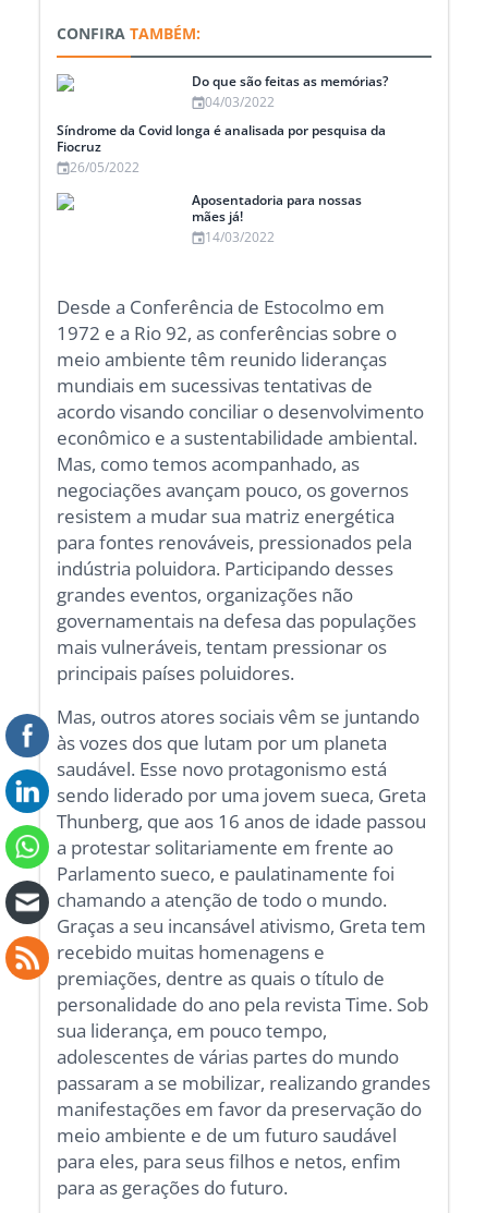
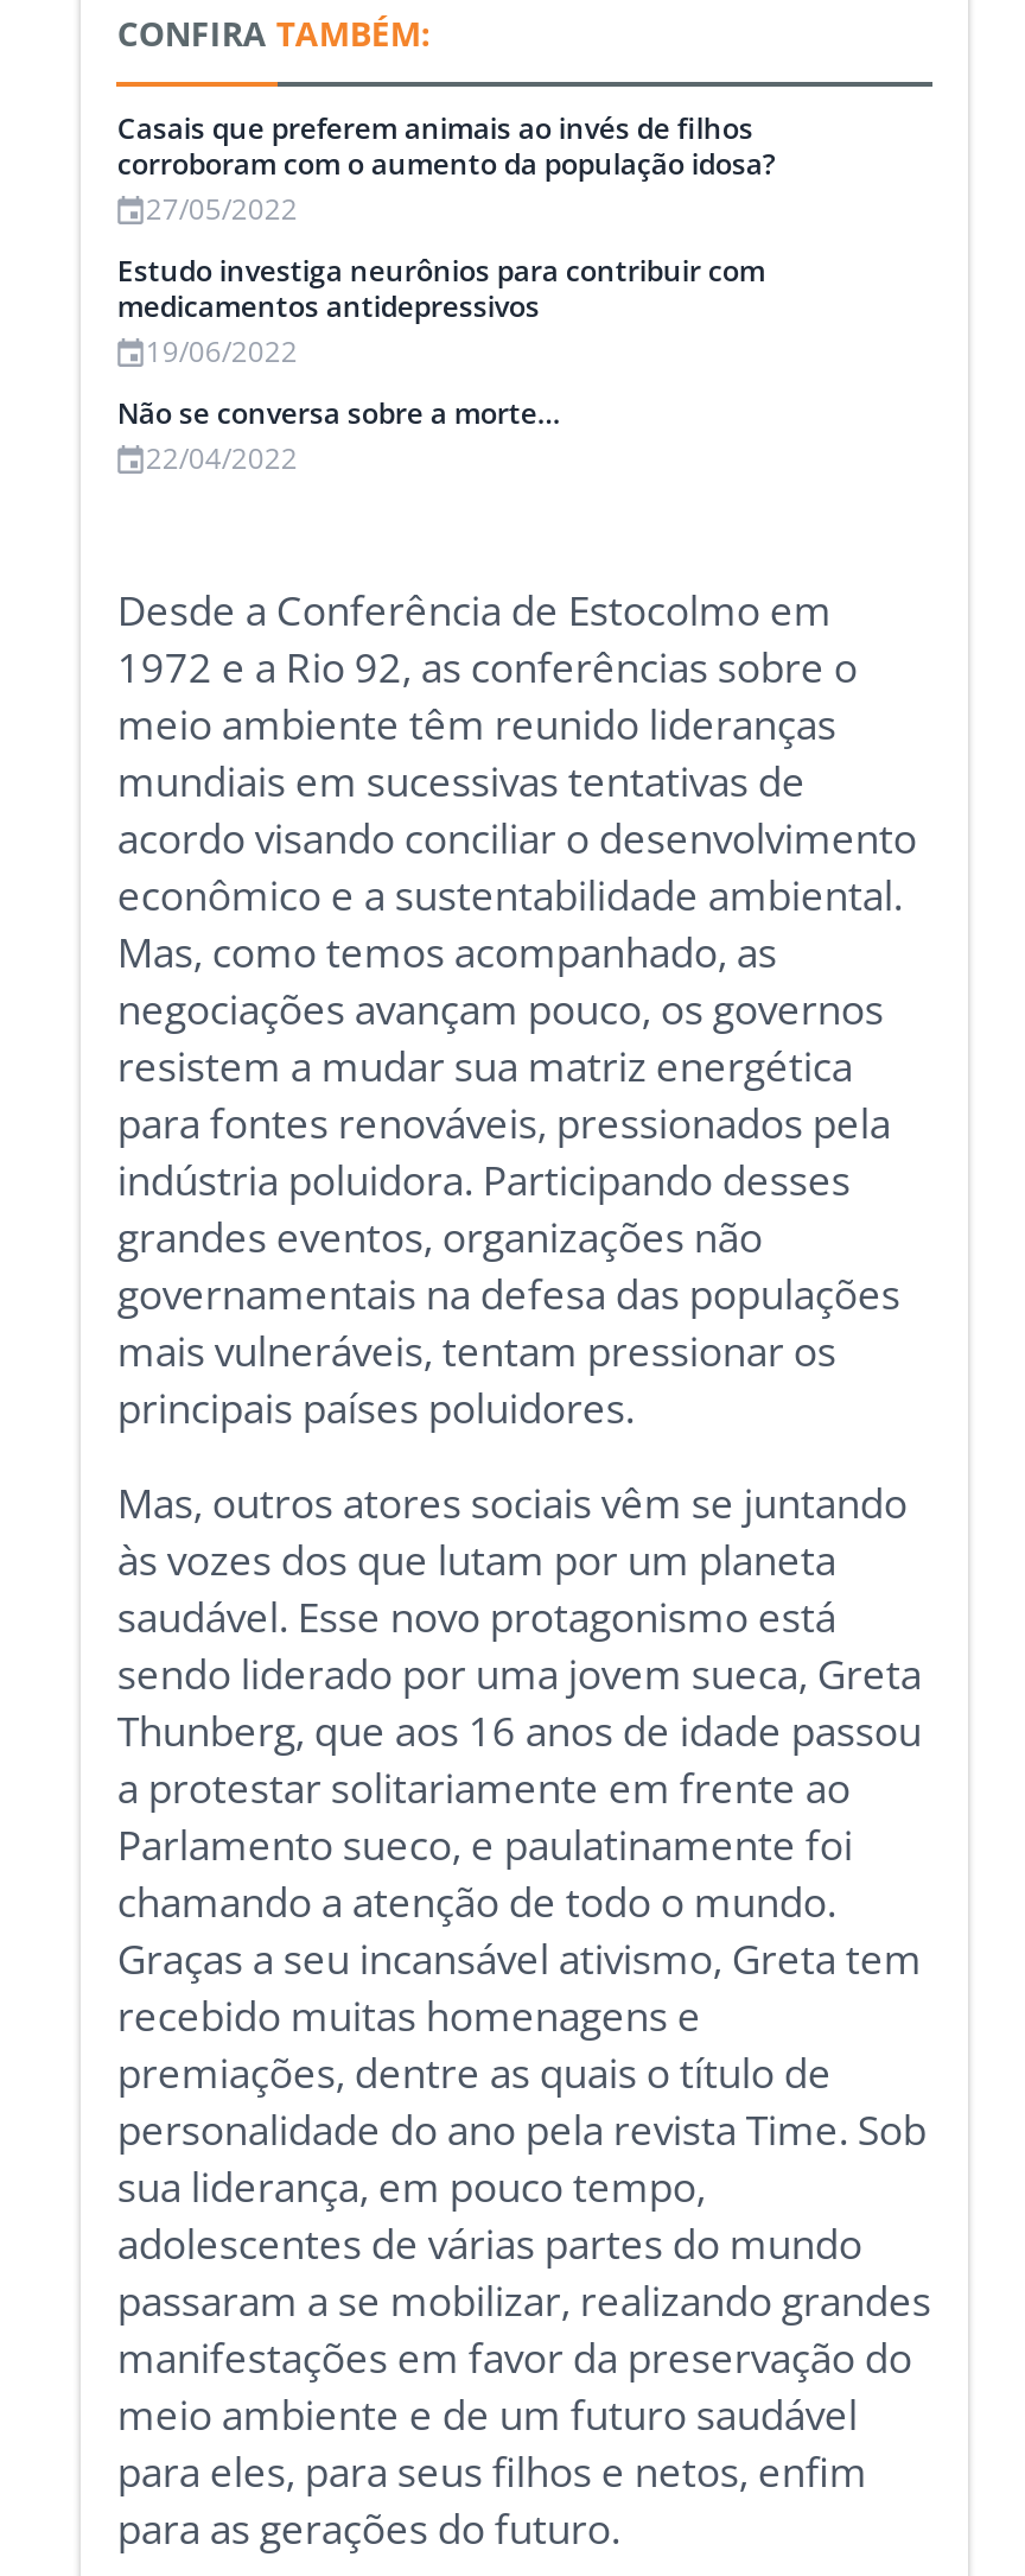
- Do que são feitas as memórias?
- 04/03/2022
+ Casais que preferem animais ao invés de filhos
+ corroboram com o aumento da população idosa?
+ 27/05/2022

- Síndrome da Covid longa é analisada por pesquisa da
- Fiocruz
- 26/05/2022
+ Estudo investiga neurônios para contribuir com
+ medicamentos antidepressivos
+ 19/06/2022

- Aposentadoria para nossas
- mães já!
- 14/03/2022
+ Não se conversa sobre a morte…
+ 22/04/2022

- [image]

- [image]

- [image]

- [image]

- [image]
